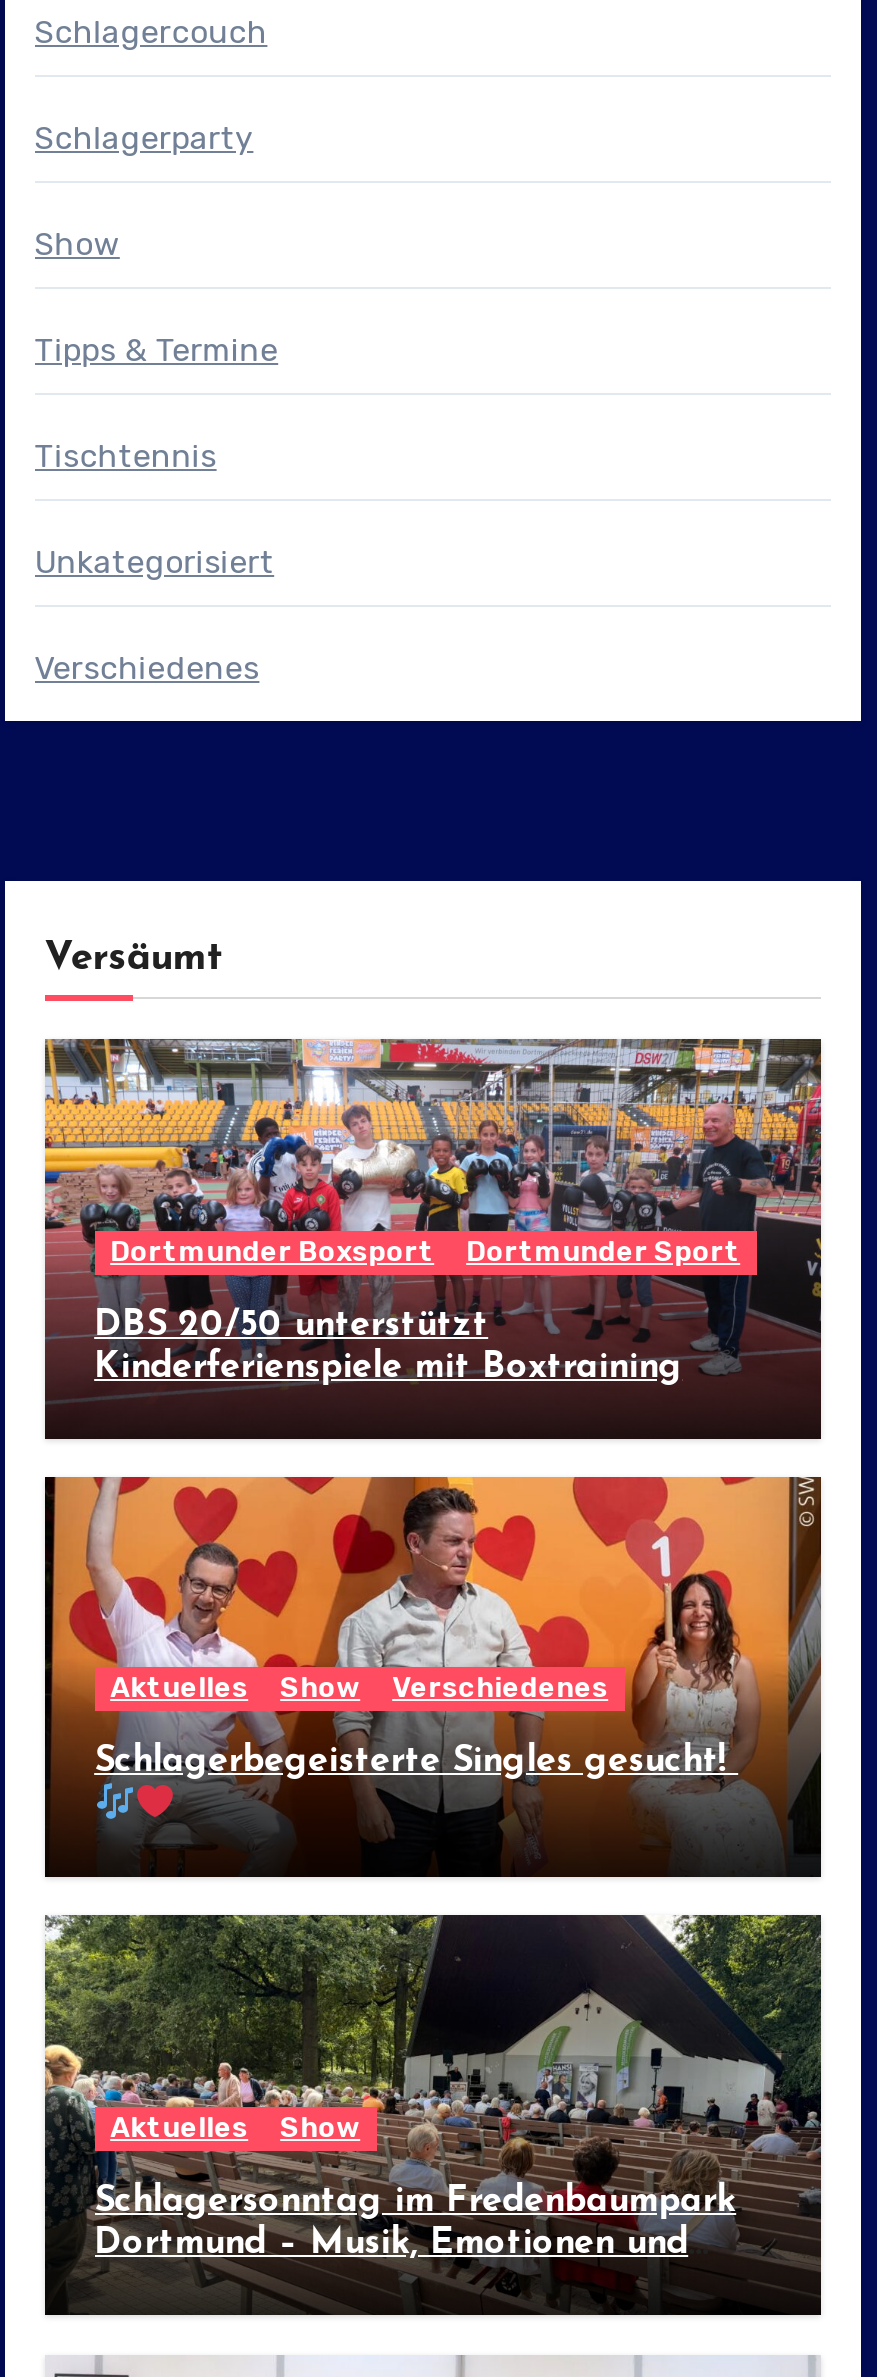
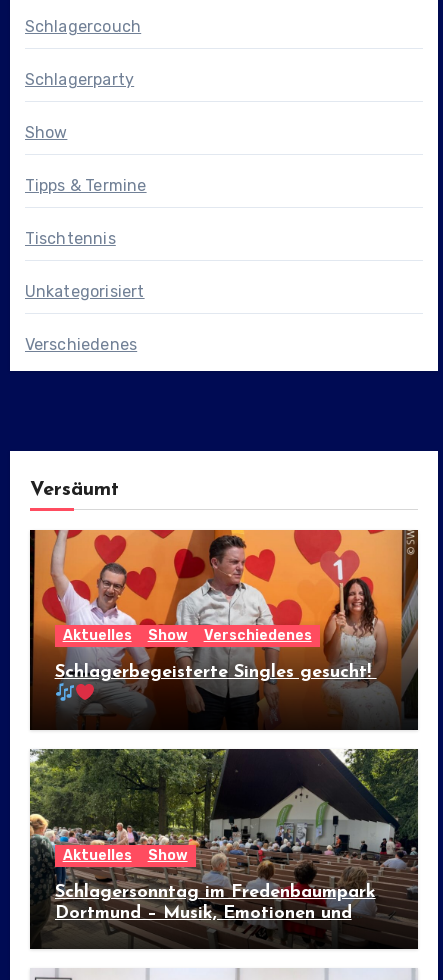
- [image]
- Dortmunder Boxsport
- Dortmunder Sport
- DBS 20/50 unterstützt
- Kinderferienspiele mit Boxtraining
